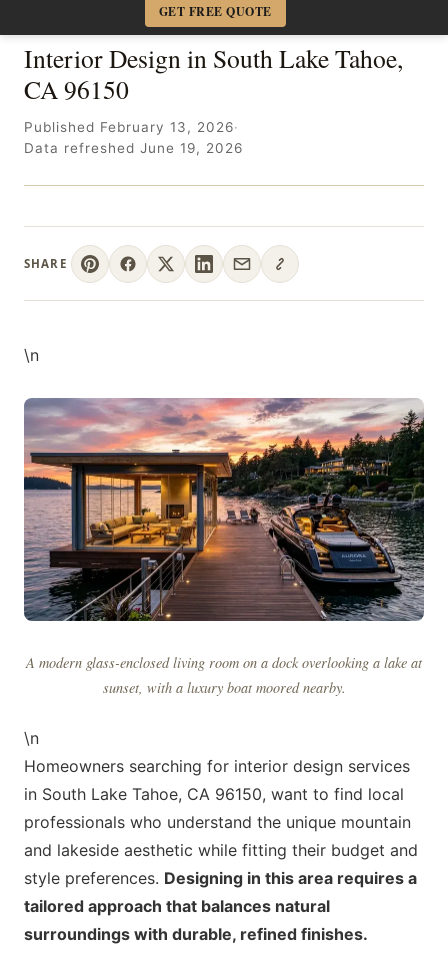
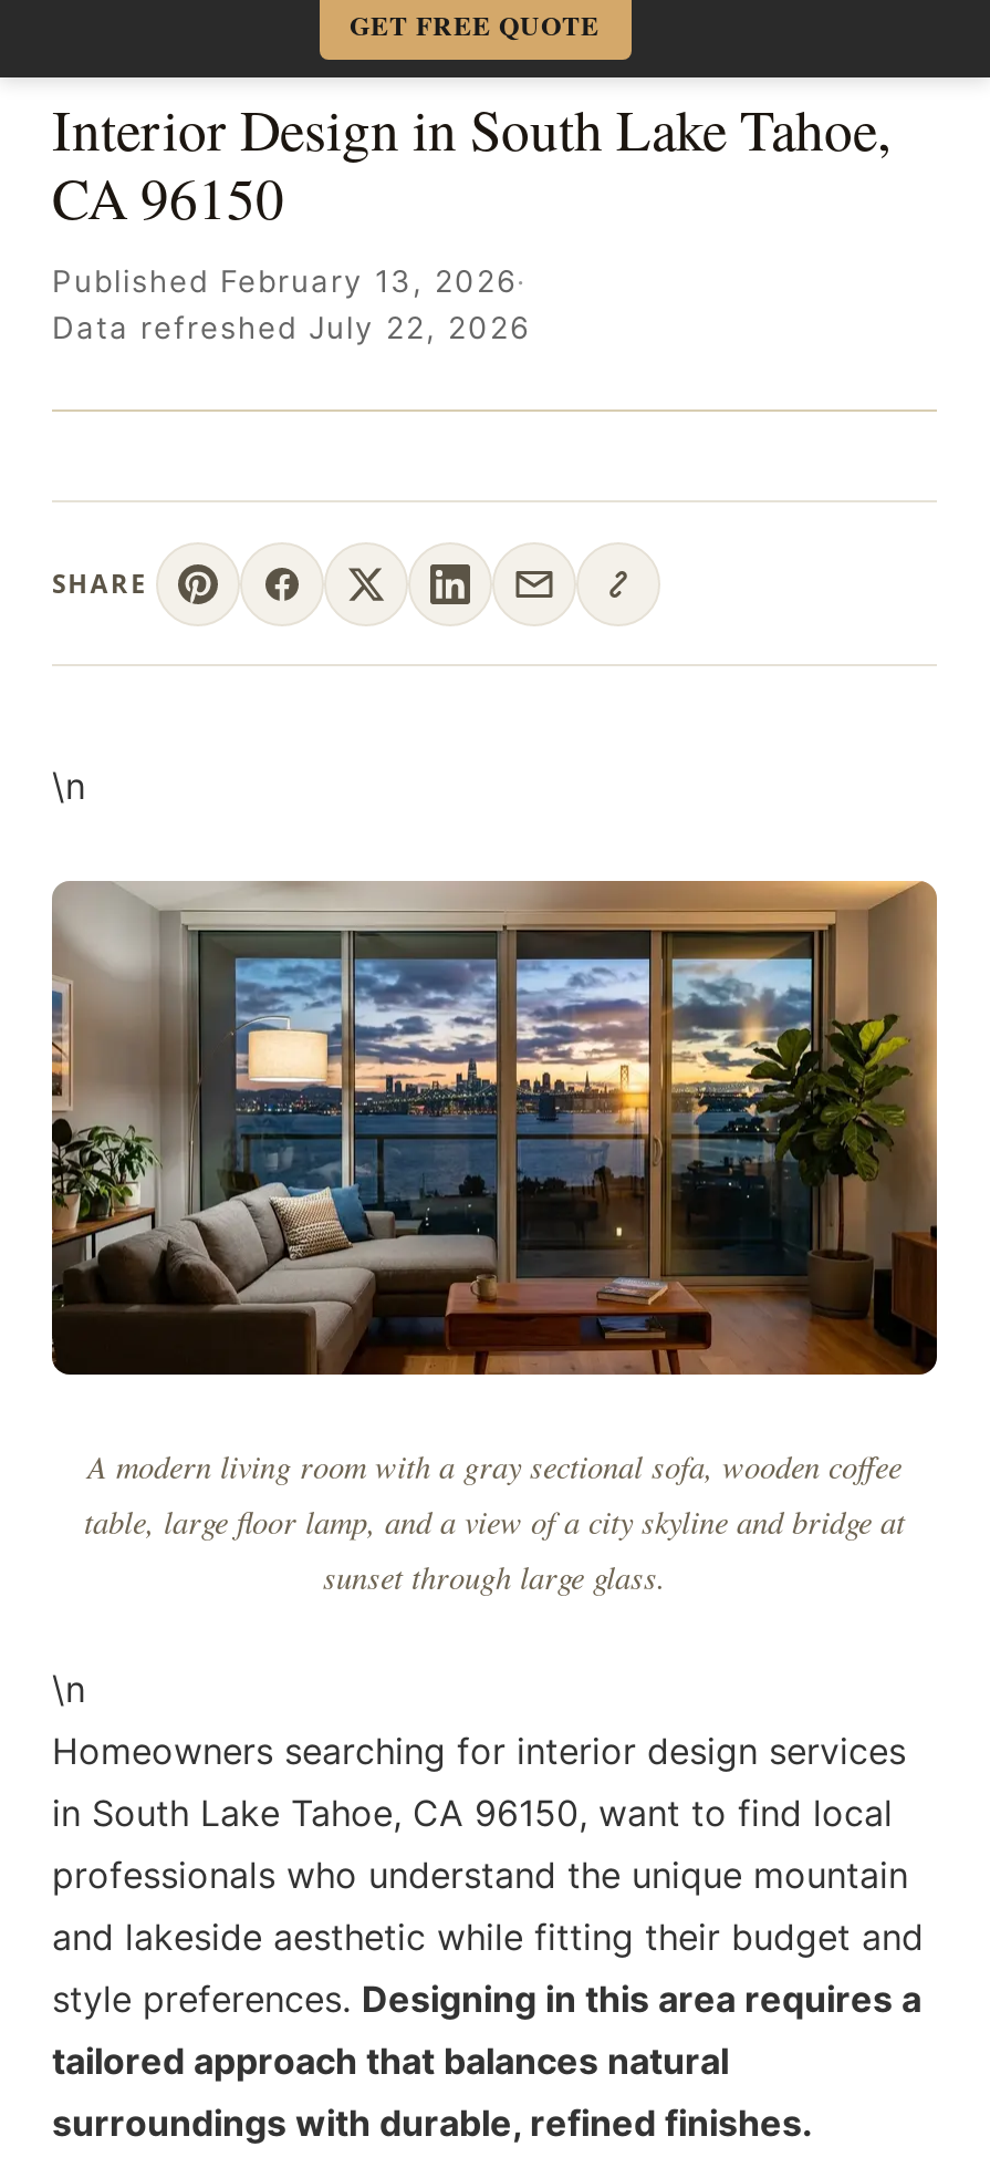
- Data refreshed June 19, 2026
+ Data refreshed July 22, 2026

- [image]
- A modern glass-enclosed living room on a dock overlooking a lake at
- sunset, with a luxury boat moored nearby.
+ [image]
+ A modern living room with a gray sectional sofa, wooden coffee
+ table, large floor lamp, and a view of a city skyline and bridge at
+ sunset through large glass.
